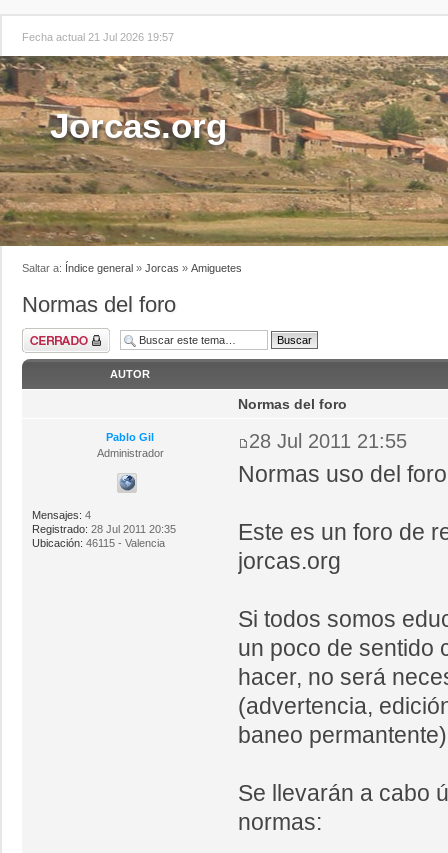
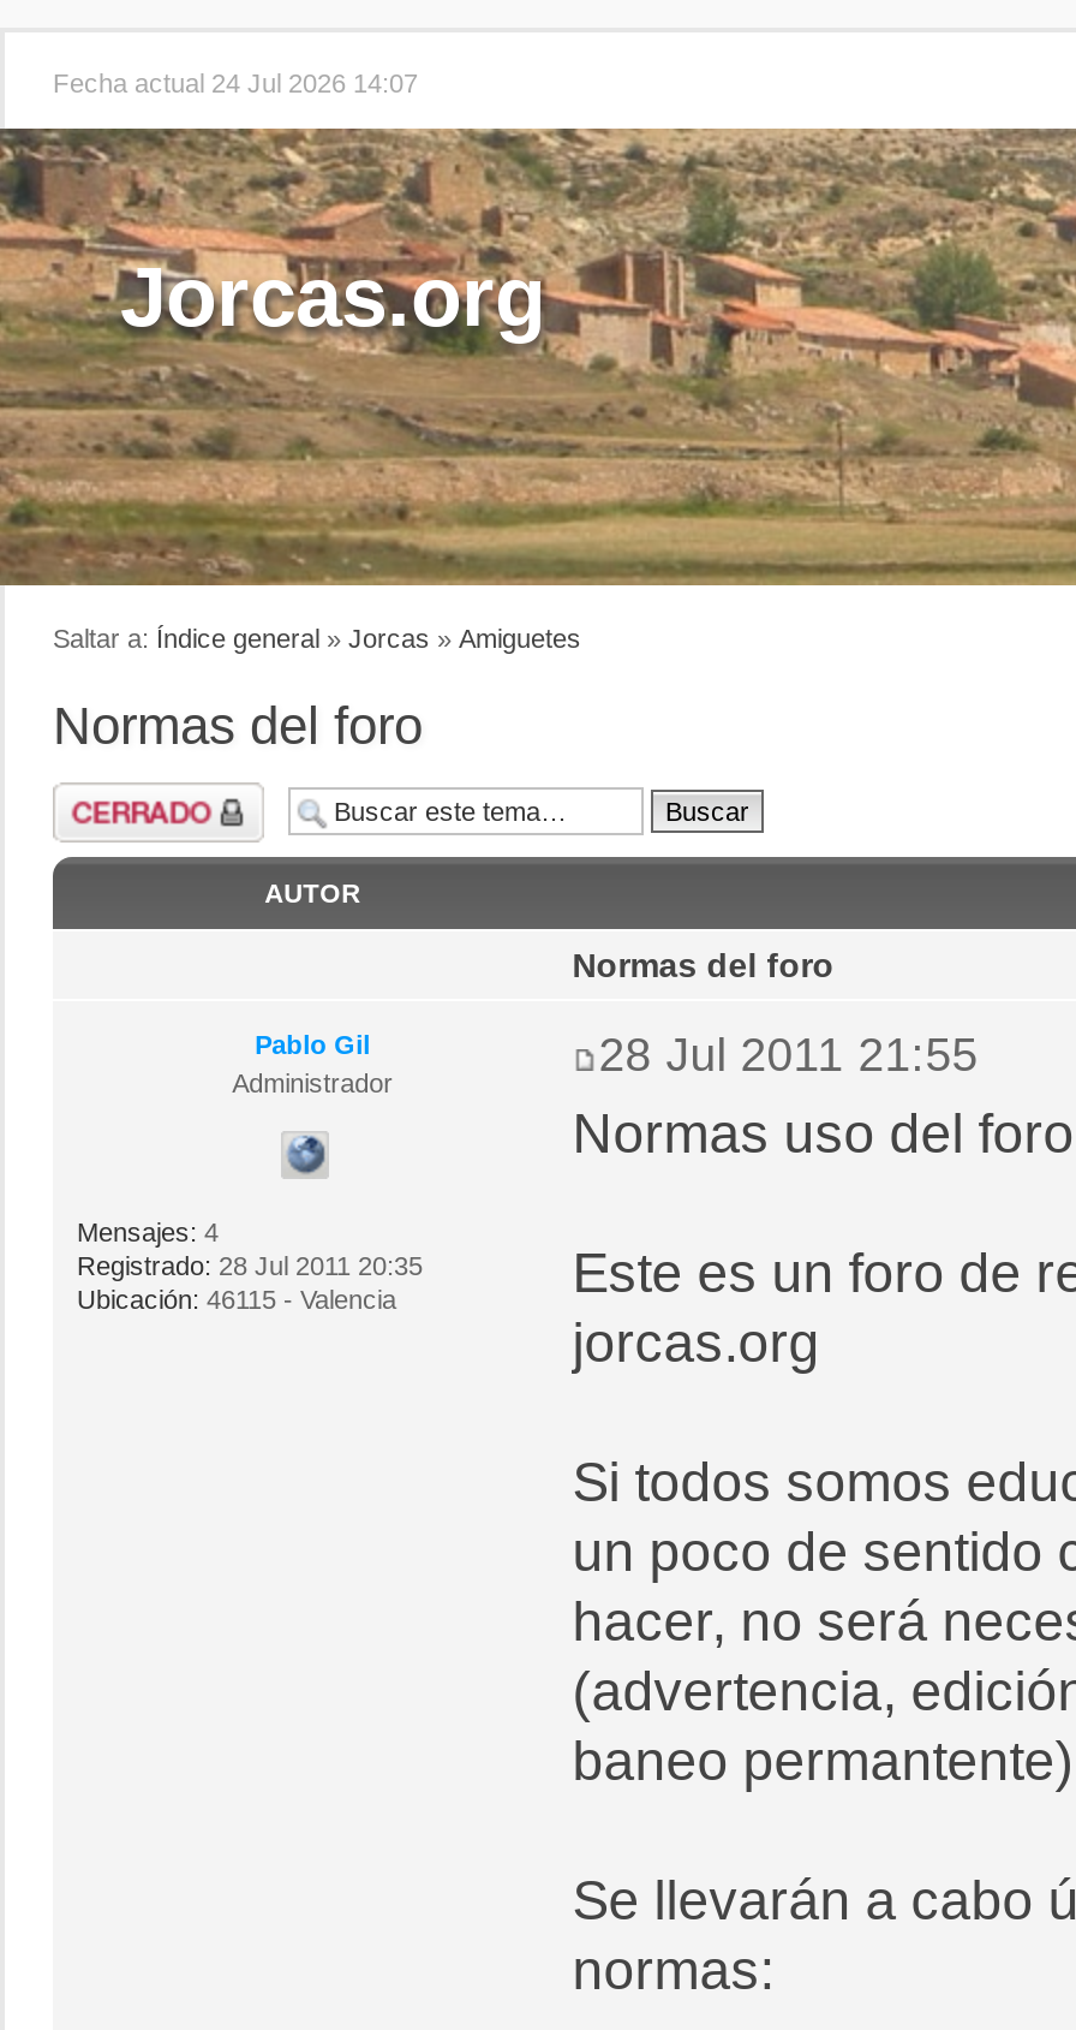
- Fecha actual 21 Jul 2026 19:57
+ Fecha actual 24 Jul 2026 14:07
